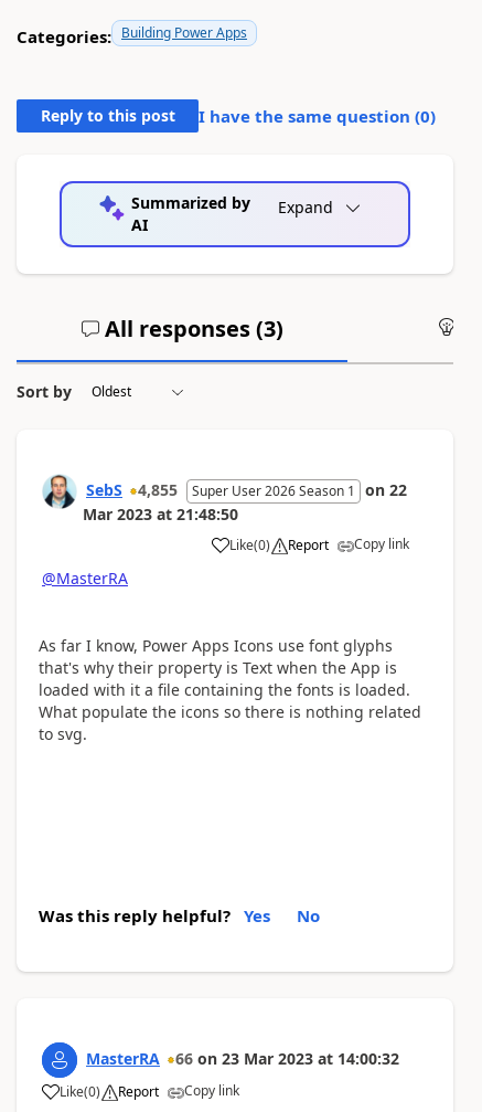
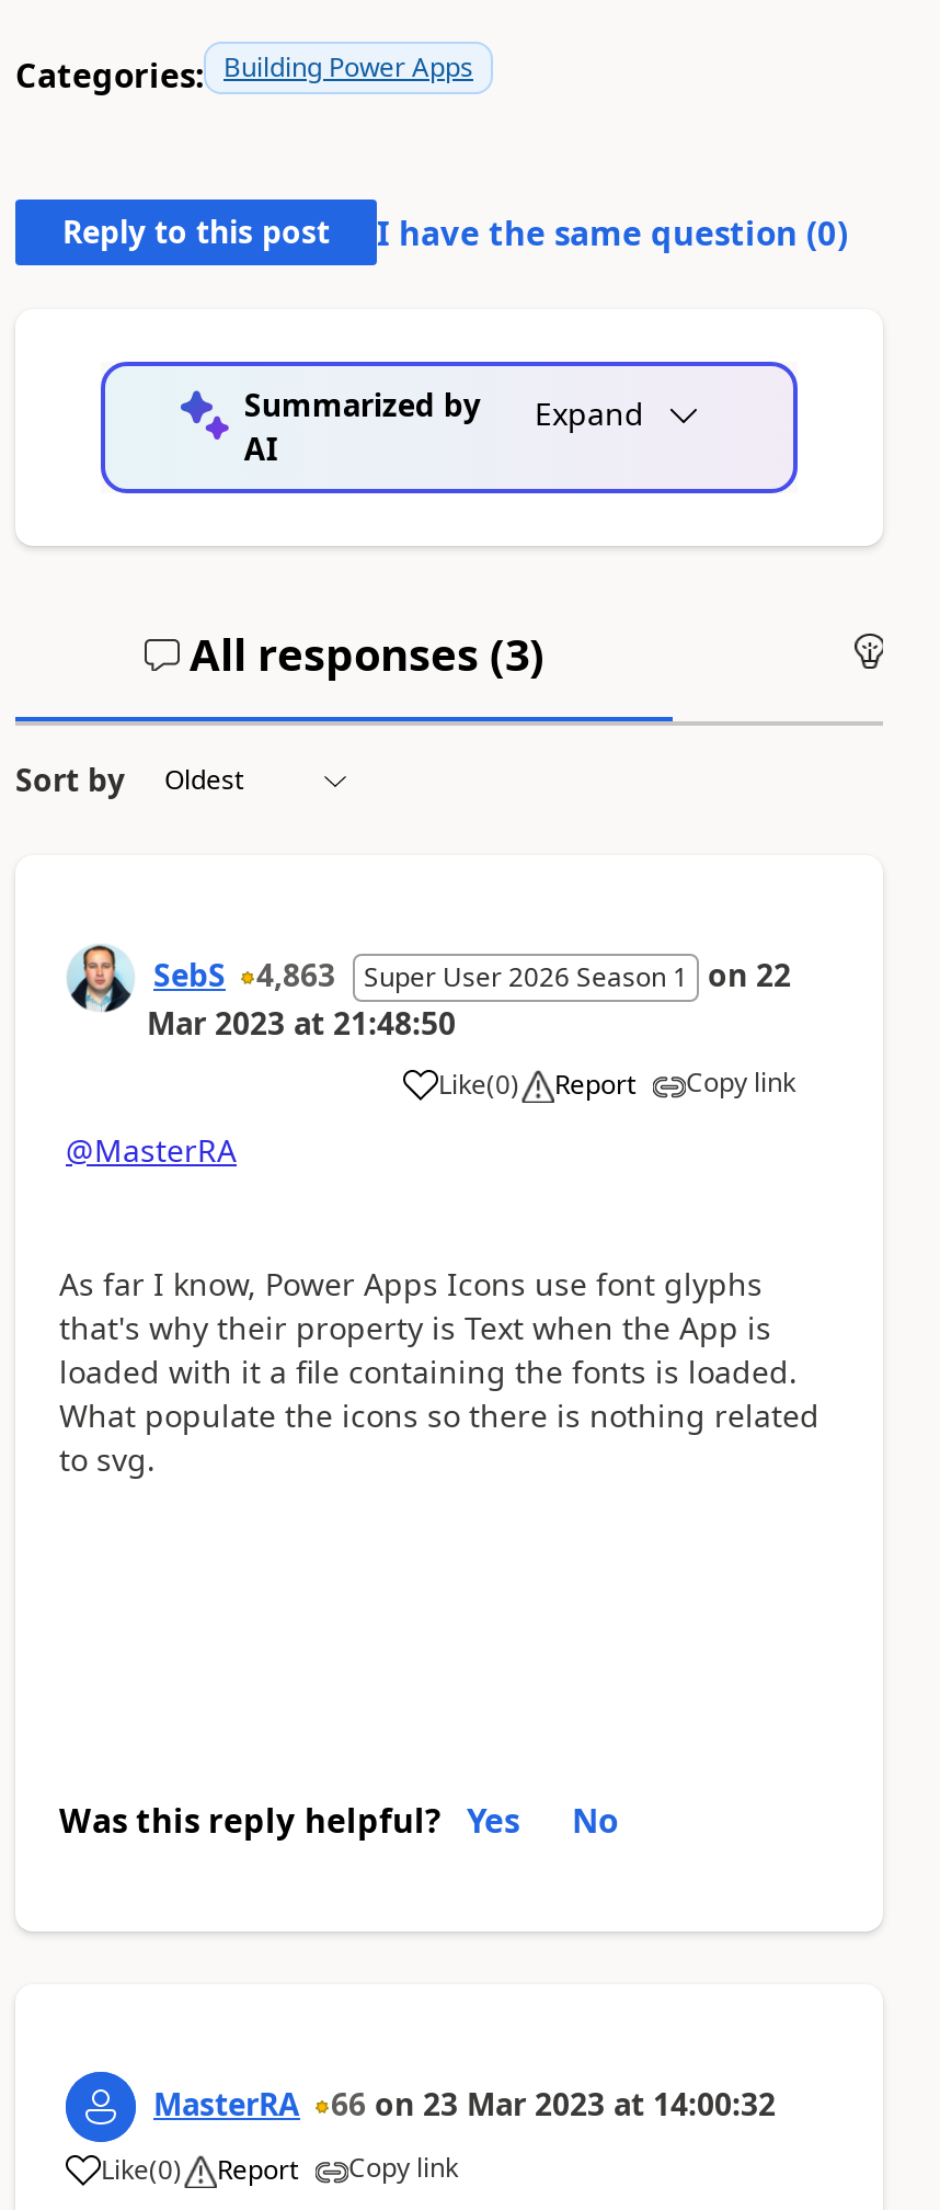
- SebS 4,855 Super User 2026 Season 1 on 22
+ SebS 4,863 Super User 2026 Season 1 on 22
